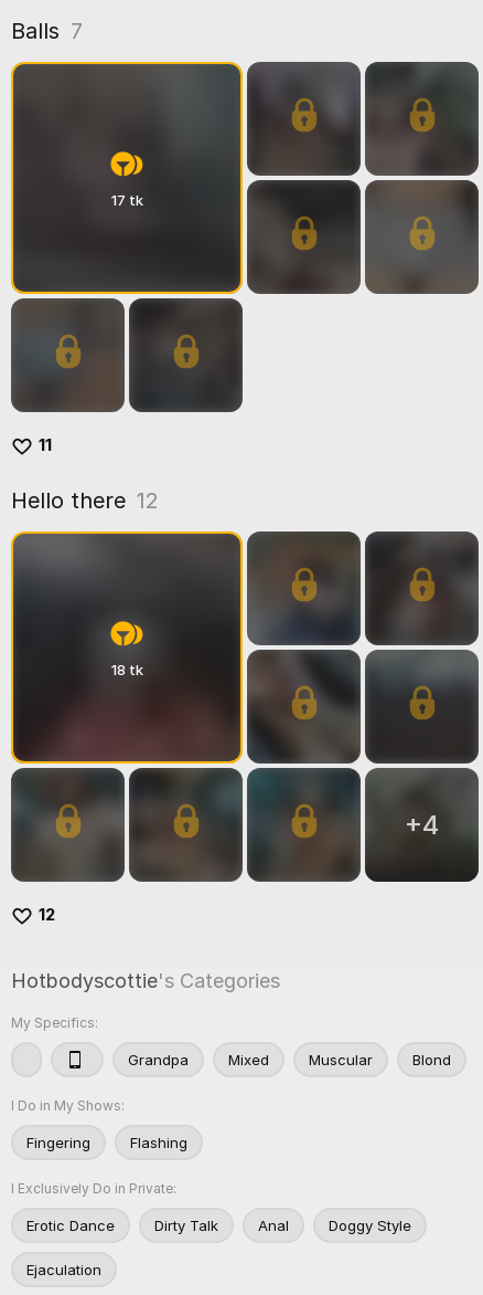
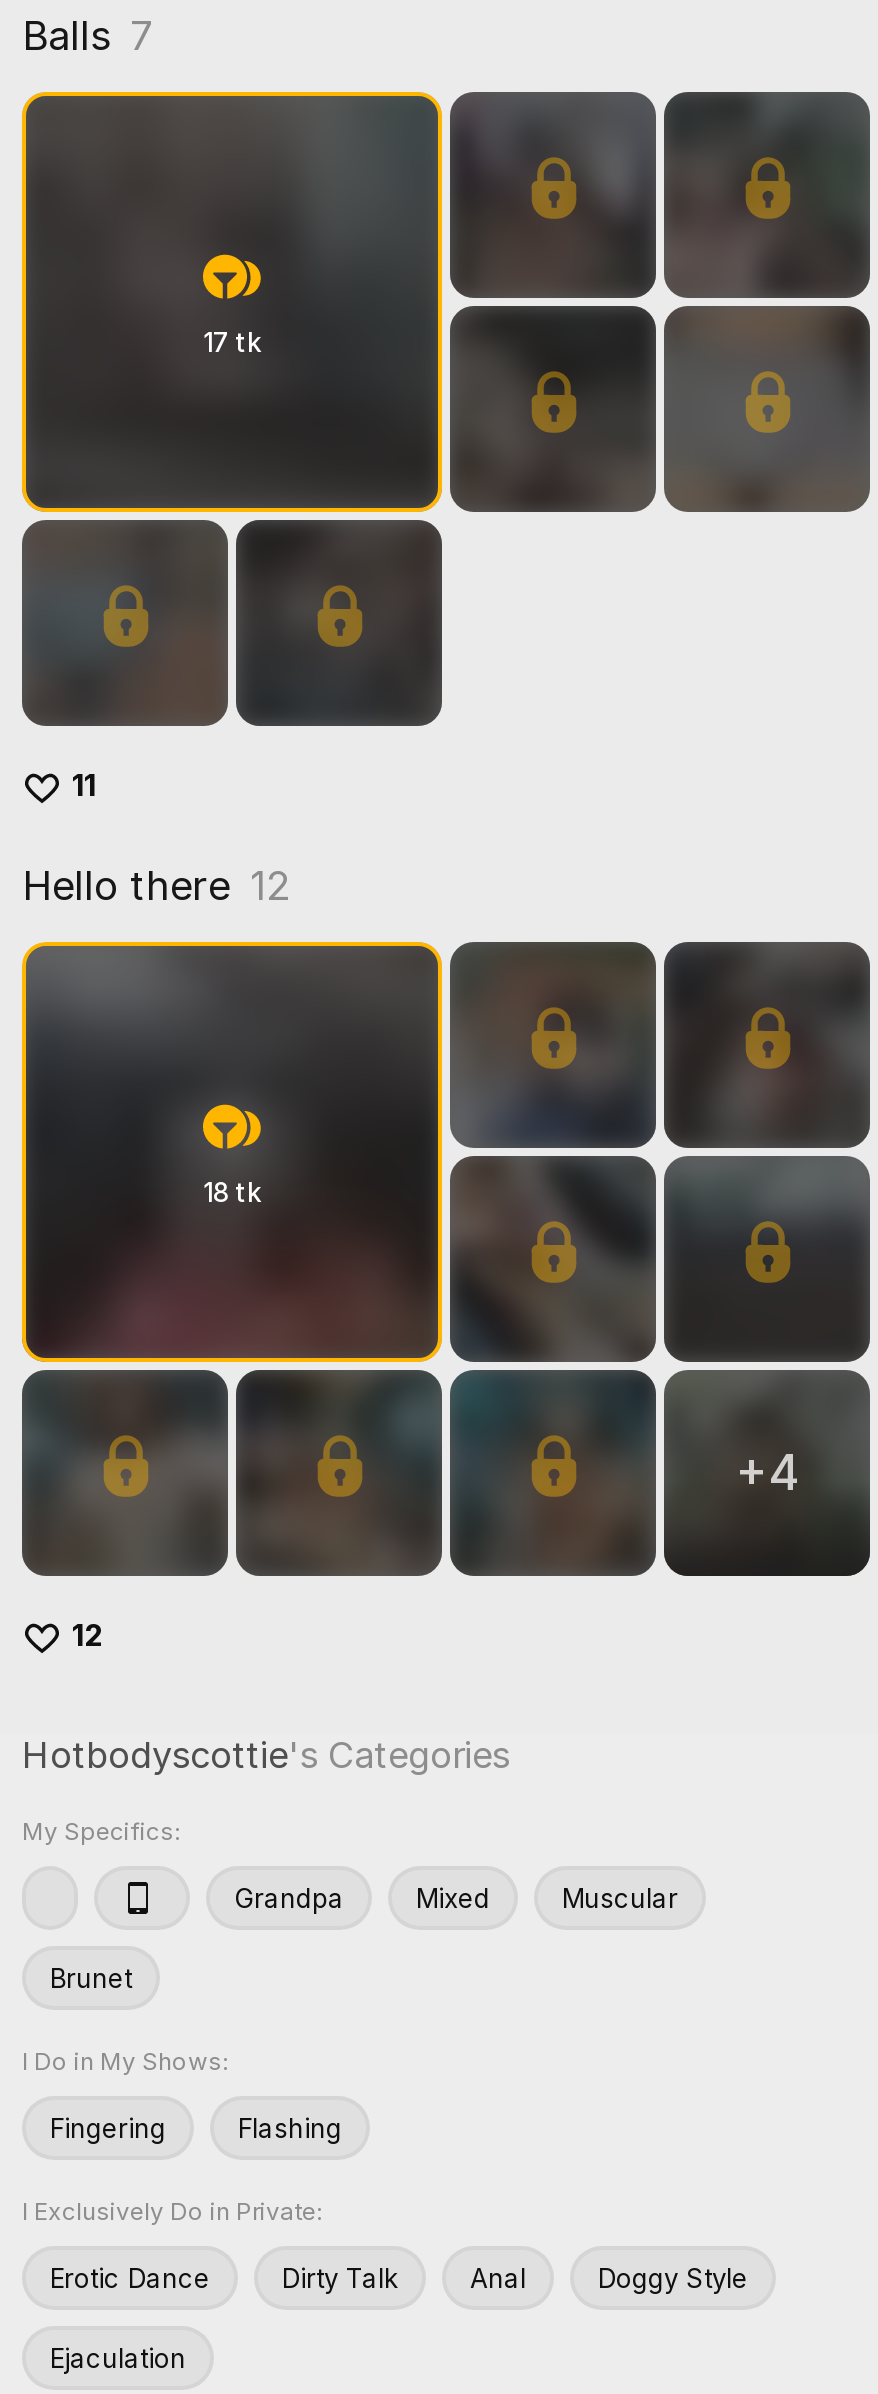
- Blond
+ Brunet
